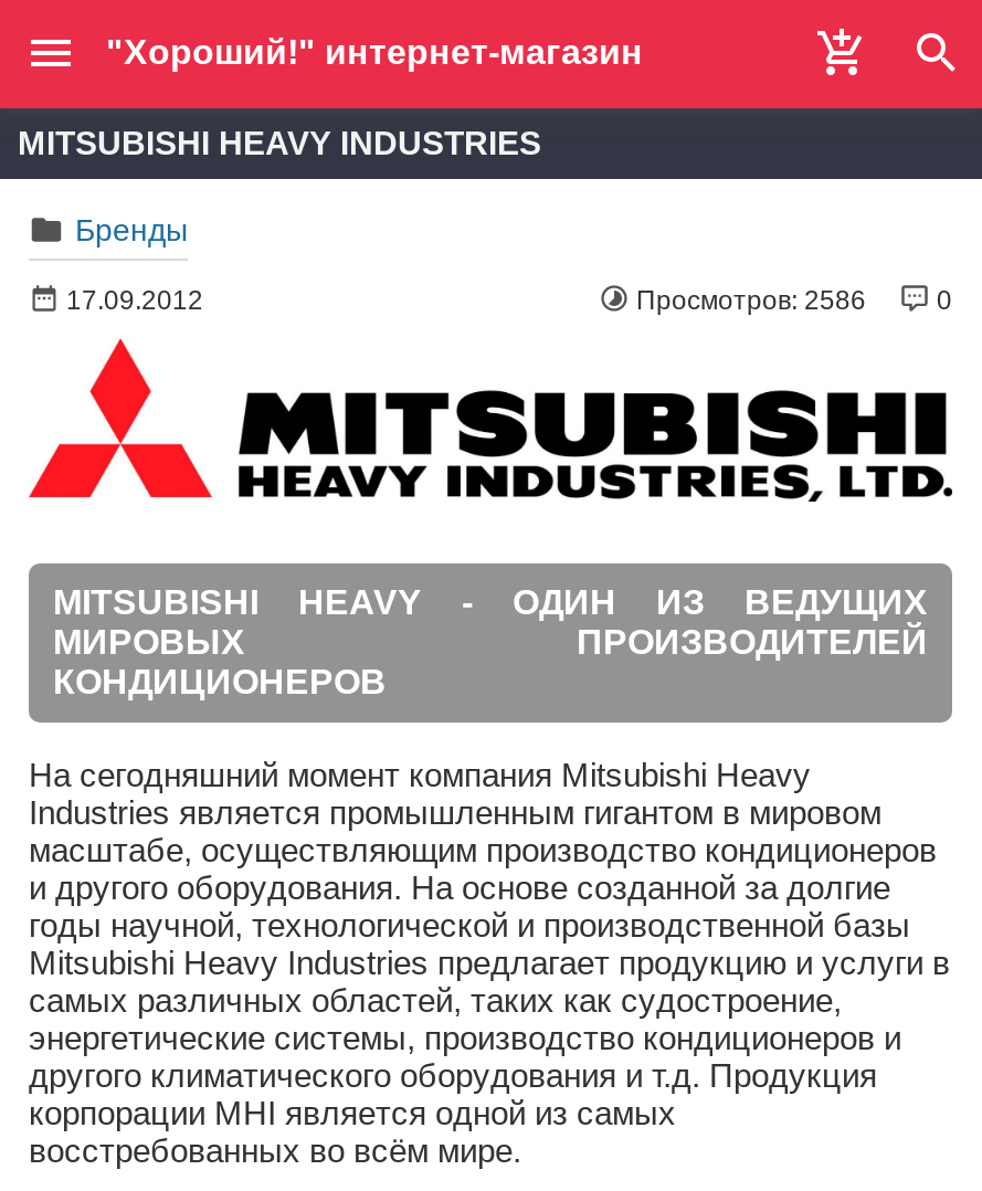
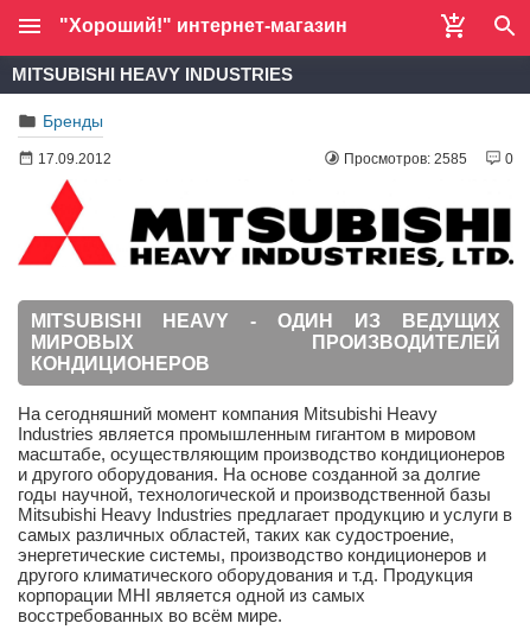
- Просмотров: 2586
+ Просмотров: 2585
